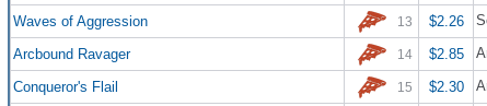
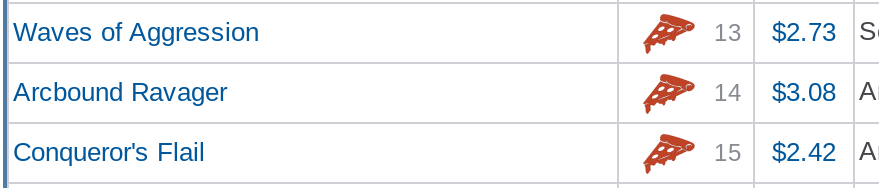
- $2.26
+ $2.73

- $2.85
+ $3.08

- $2.30
+ $2.42
